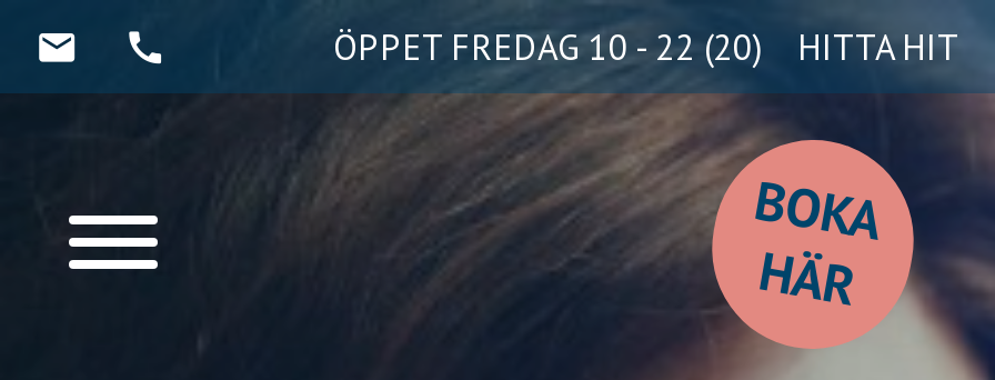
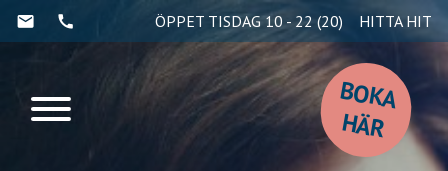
- ÖPPET FREDAG 10 - 22 (20) HITTA HIT
+ ÖPPET TISDAG 10 - 22 (20) HITTA HIT
